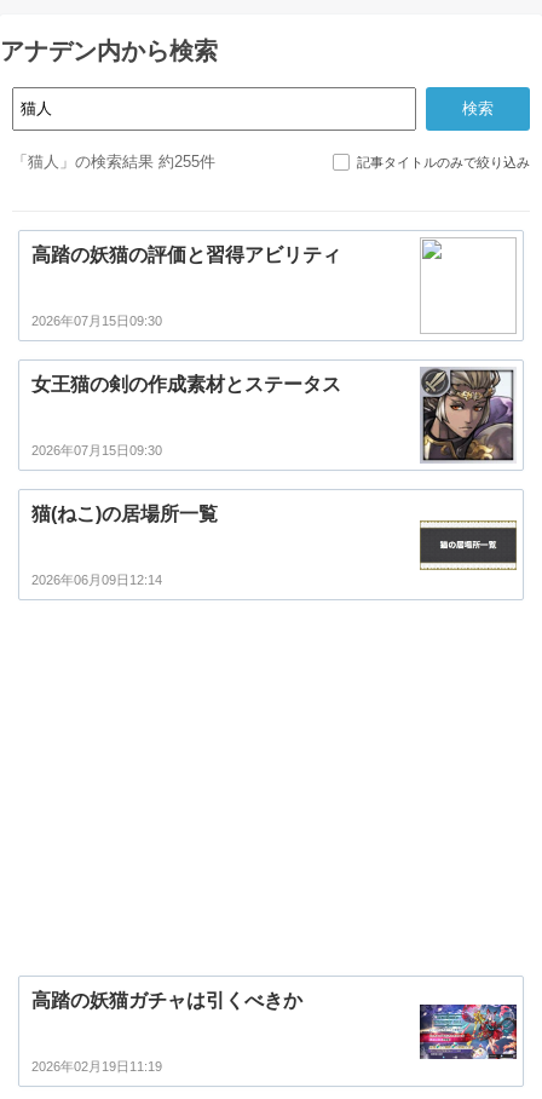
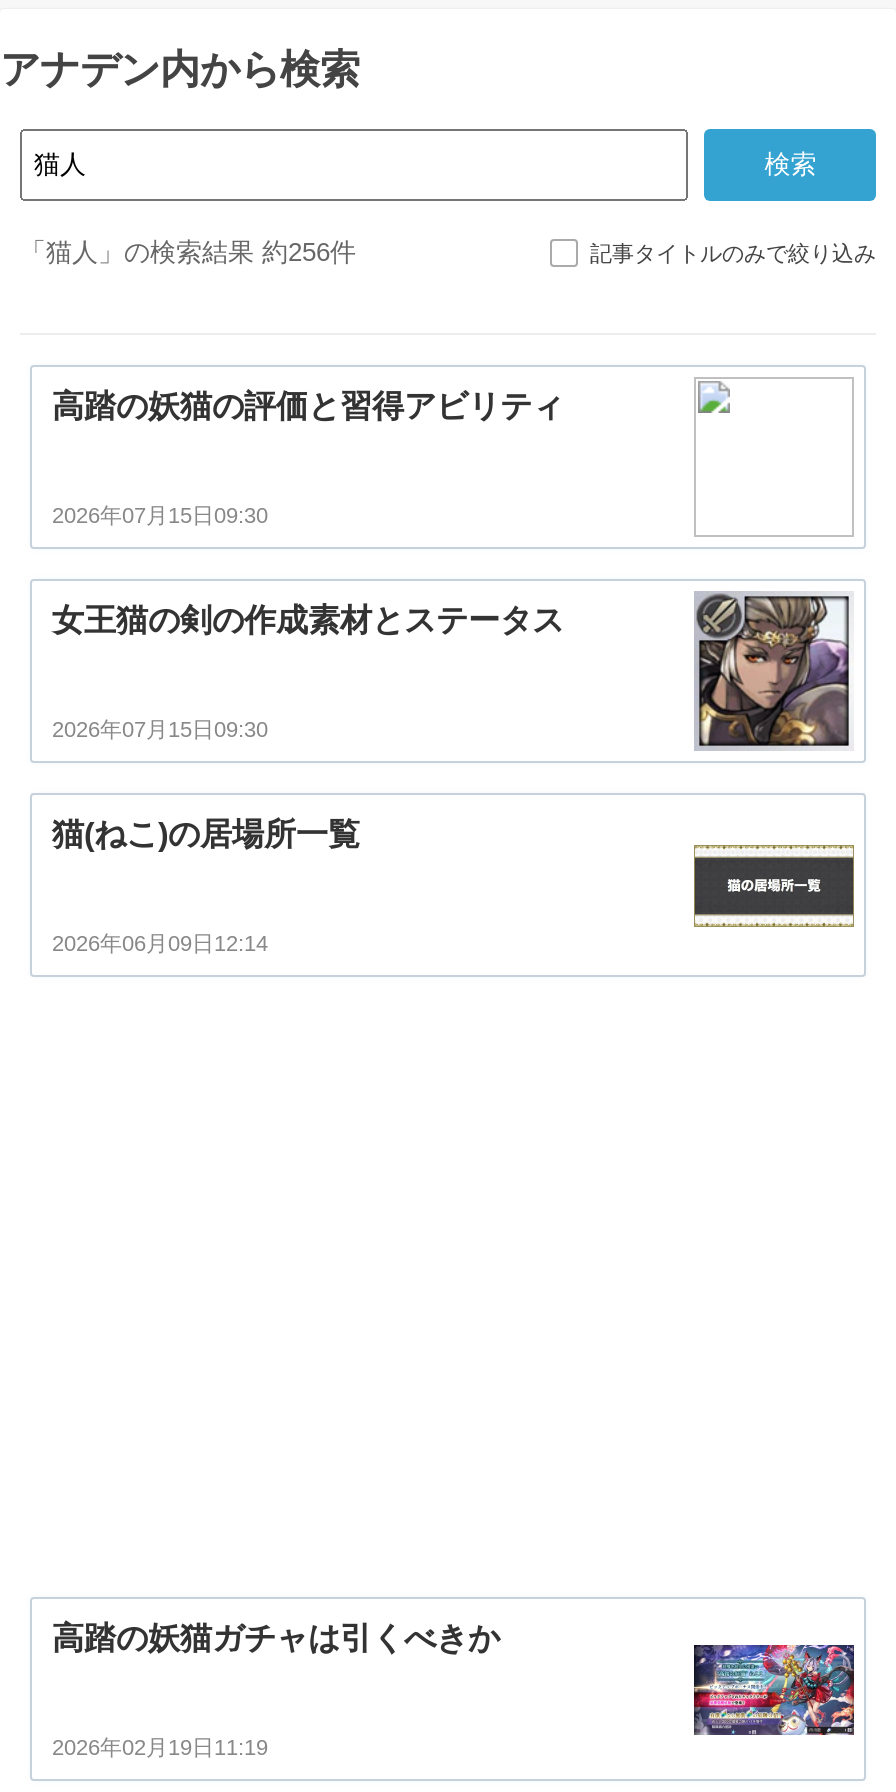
- 「猫人」の検索結果 約255件
+ 「猫人」の検索結果 約256件
